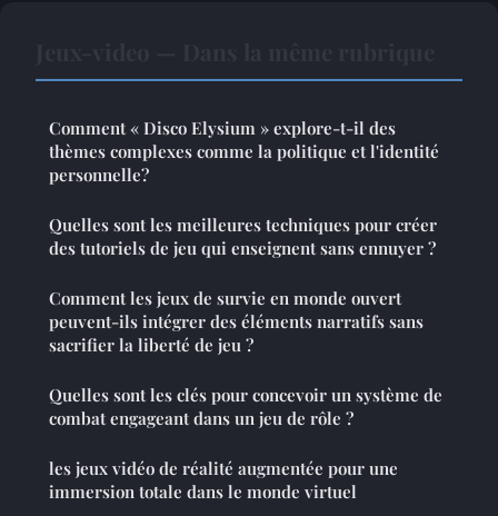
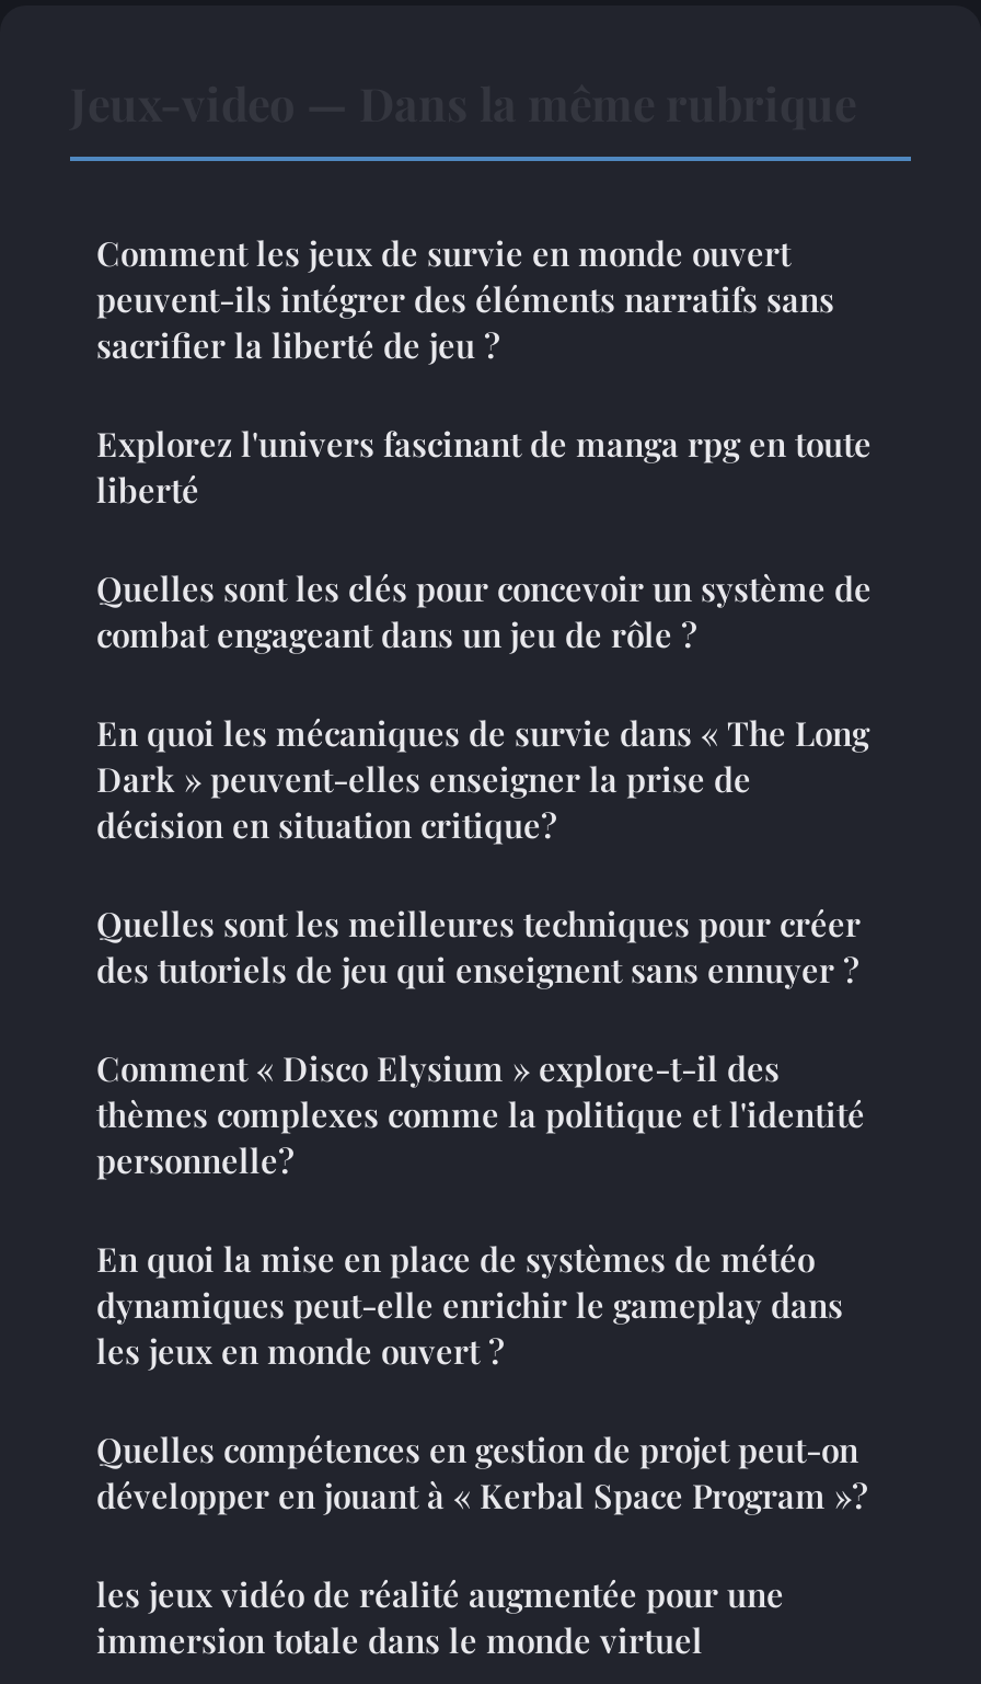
+ Explorez l'univers fascinant de manga rpg en toute
+ liberté
+ En quoi les mécaniques de survie dans « The Long
+ Dark » peuvent-elles enseigner la prise de
+ décision en situation critique?

moved down: Comment « Disco Elysium » explore-t-il des | thèmes complexes comme la politique et l'identité | personnelle?

+ En quoi la mise en place de systèmes de météo
+ dynamiques peut-elle enrichir le gameplay dans
+ les jeux en monde ouvert ?
+ Quelles compétences en gestion de projet peut-on
+ développer en jouant à « Kerbal Space Program »?

moved up: Quelles sont les meilleures techniques pour créer | des tutoriels de jeu qui enseignent sans ennuyer ? | Comment les jeux de survie en monde ouvert | peuvent-ils intégrer des éléments narratifs sans | sacrifier la liberté de jeu ? | Quelles sont les clés pour concevoir un système de | combat engageant dans un jeu de rôle ?
